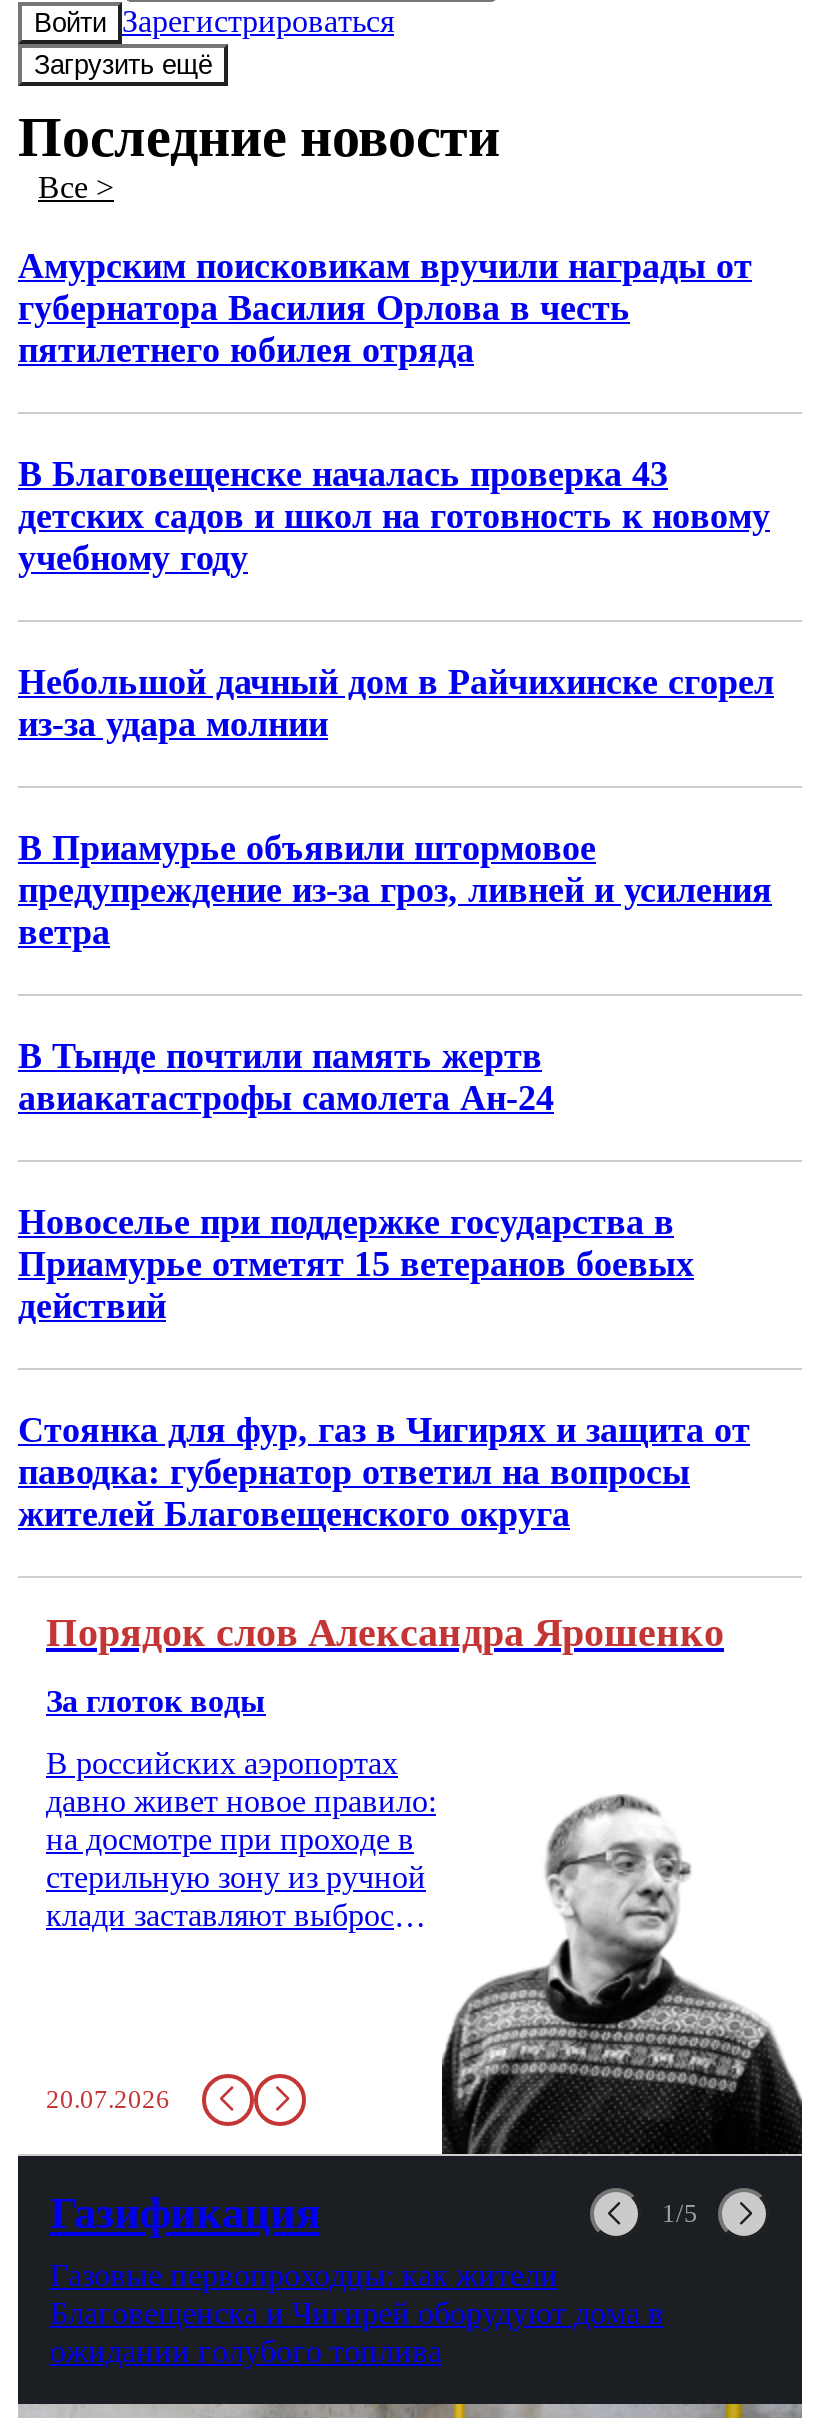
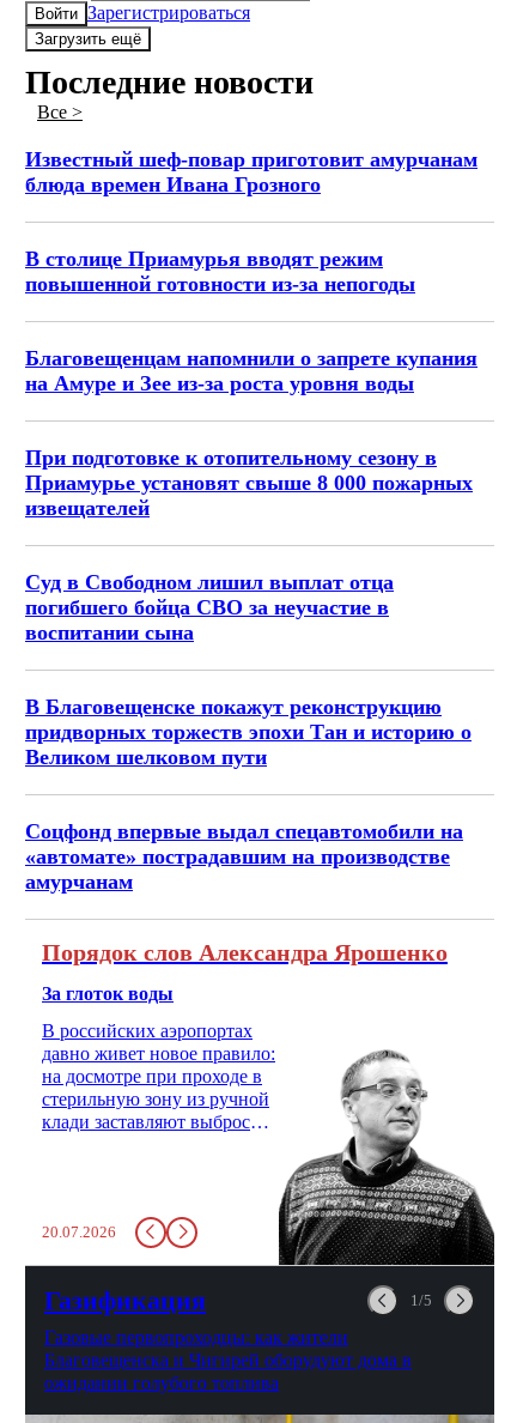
- Амурским поисковикам вручили награды от
- губернатора Василия Орлова в честь
- пятилетнего юбилея отряда
+ Известный шеф-повар приготовит амурчанам
+ блюда времен Ивана Грозного

- В Благовещенске началась проверка 43
- детских садов и школ на готовность к новому
- учебному году
+ В столице Приамурья вводят режим
+ повышенной готовности из-за непогоды

- Небольшой дачный дом в Райчихинске сгорел
- из-за удара молнии
+ Благовещенцам напомнили о запрете купания
+ на Амуре и Зее из-за роста уровня воды

- В Приамурье объявили штормовое
- предупреждение из-за гроз, ливней и усиления
- ветра
+ При подготовке к отопительному сезону в
+ Приамурье установят свыше 8 000 пожарных
+ извещателей

- В Тынде почтили память жертв
- авиакатастрофы самолета Ан-24
+ Суд в Свободном лишил выплат отца
+ погибшего бойца СВО за неучастие в
+ воспитании сына

- Новоселье при поддержке государства в
- Приамурье отметят 15 ветеранов боевых
- действий
+ В Благовещенске покажут реконструкцию
+ придворных торжеств эпохи Тан и историю о
+ Великом шелковом пути

- Стоянка для фур, газ в Чигирях и защита от
- паводка: губернатор ответил на вопросы
- жителей Благовещенского округа
+ Соцфонд впервые выдал спецавтомобили на
+ «автомате» пострадавшим на производстве
+ амурчанам
